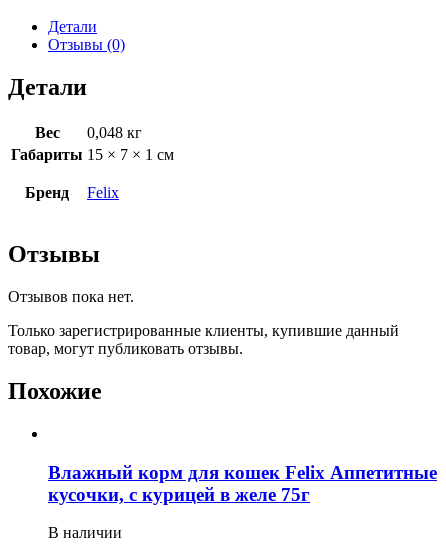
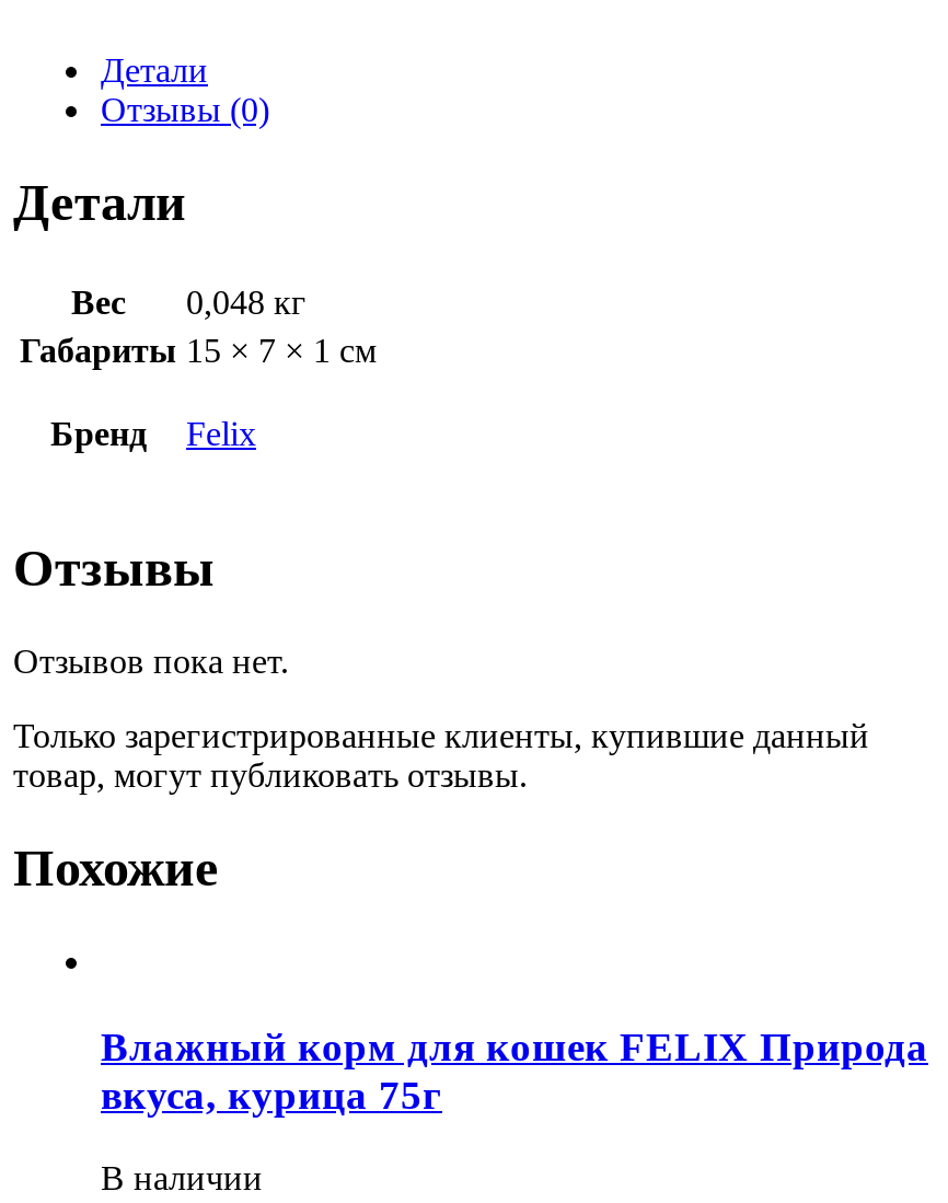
- Влажный корм для кошек Felix Аппетитные
- кусочки, с курицей в желе 75г
+ Влажный корм для кошек FELIX Природа
+ вкуса, курица 75г
